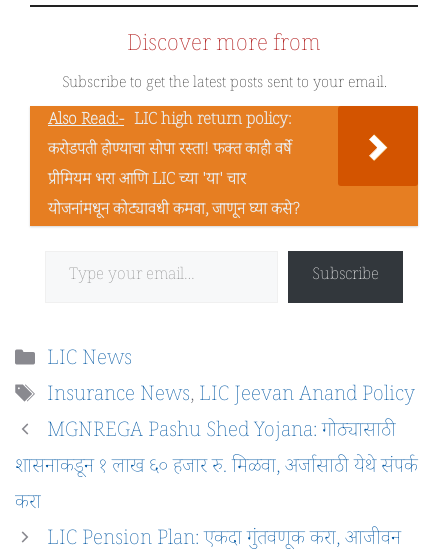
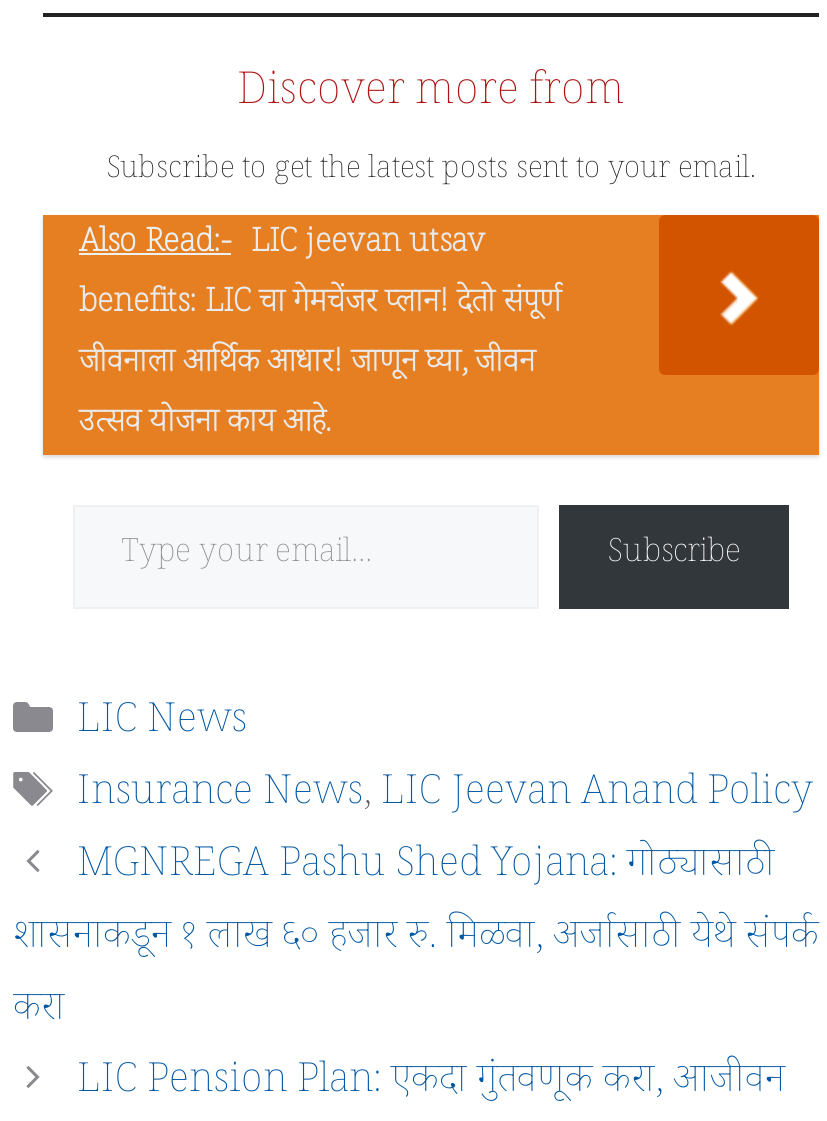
- Also Read:- LIC high return policy:
- करोडपती होण्याचा सोपा रस्ता! फक्त काही वर्षे
- प्रीमियम भरा आणि LIC च्या 'या' चार
- योजनांमधून कोट्यावधी कमवा, जाणून घ्या कसे?
+ Also Read:- LIC jeevan utsav
+ benefits: LIC चा गेमचेंजर प्लान! देतो संपूर्ण
+ जीवनाला आर्थिक आधार! जाणून घ्या, जीवन
+ उत्सव योजना काय आहे.
